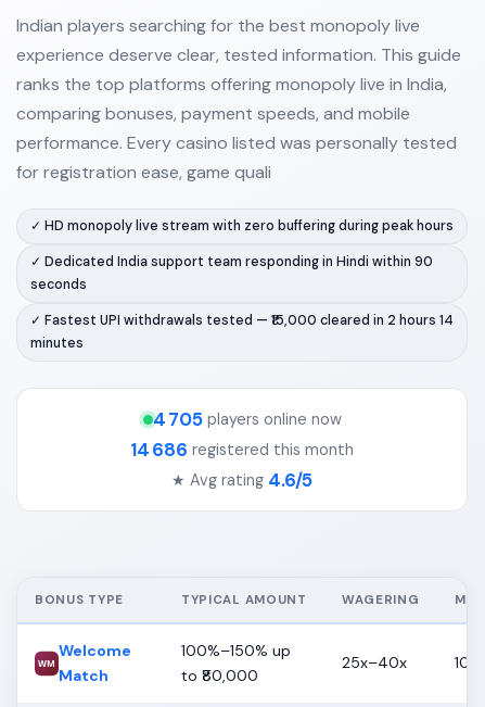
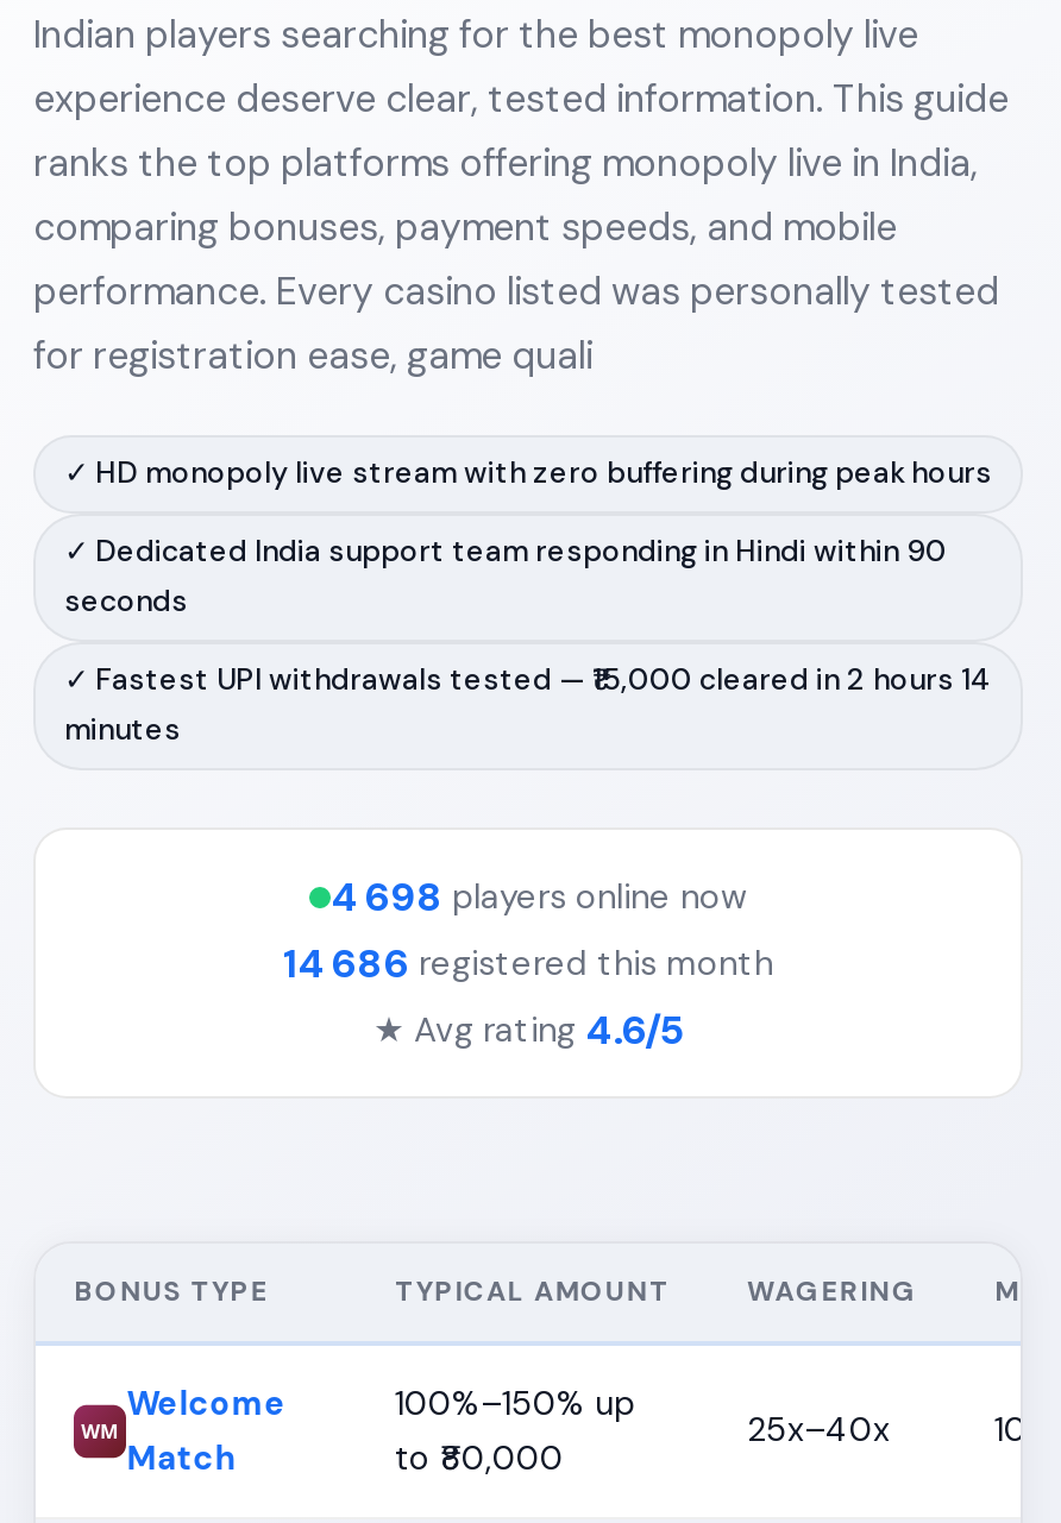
- 4 705 players online now
+ 4 698 players online now
